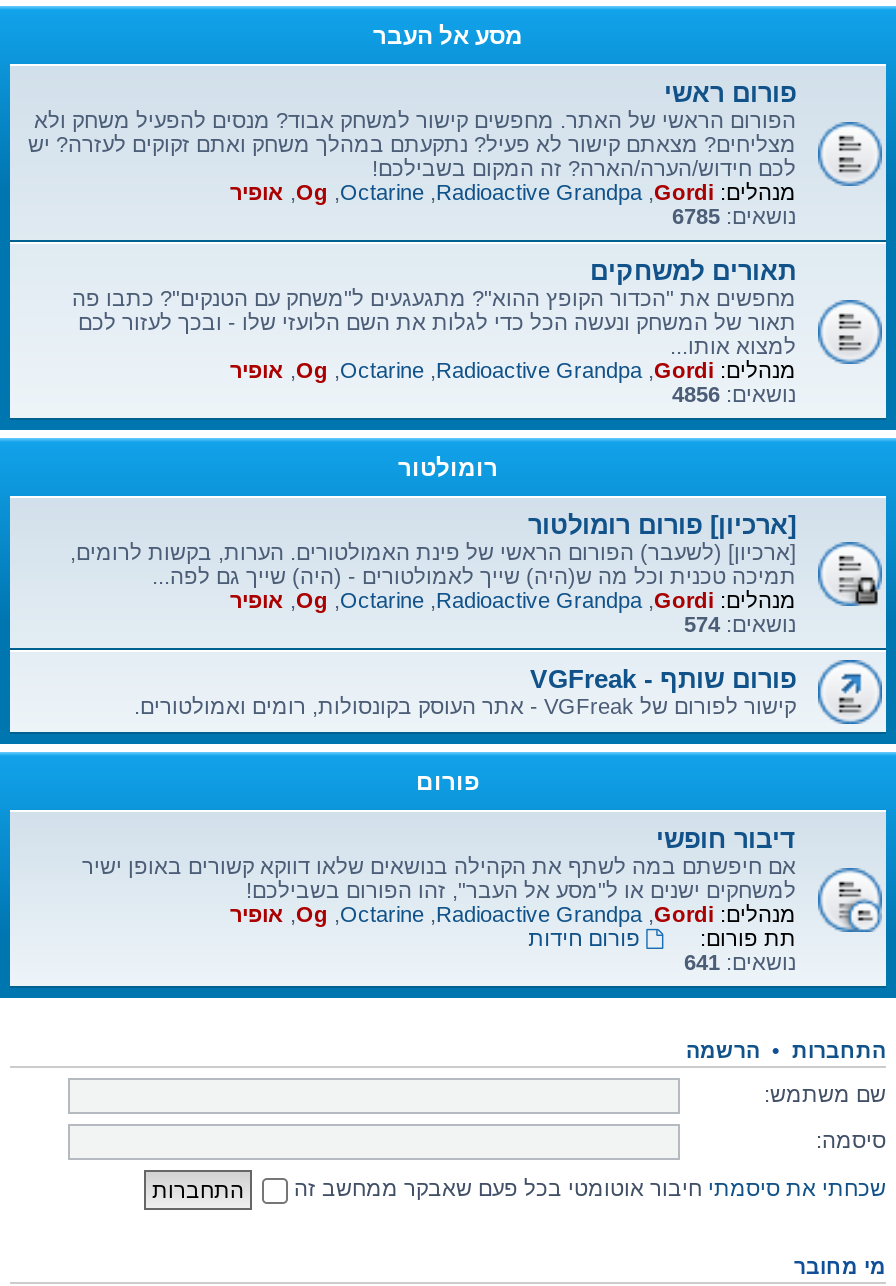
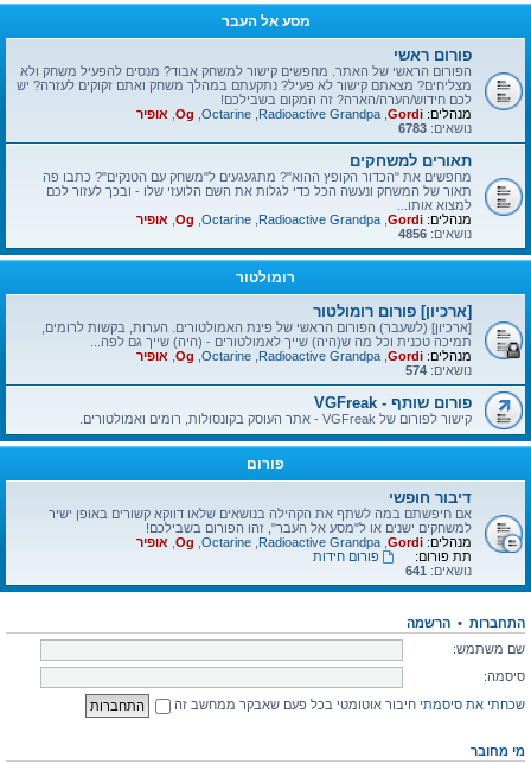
- נושאים: 6785
+ נושאים: 6783
